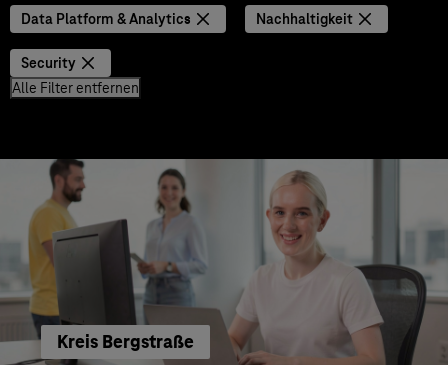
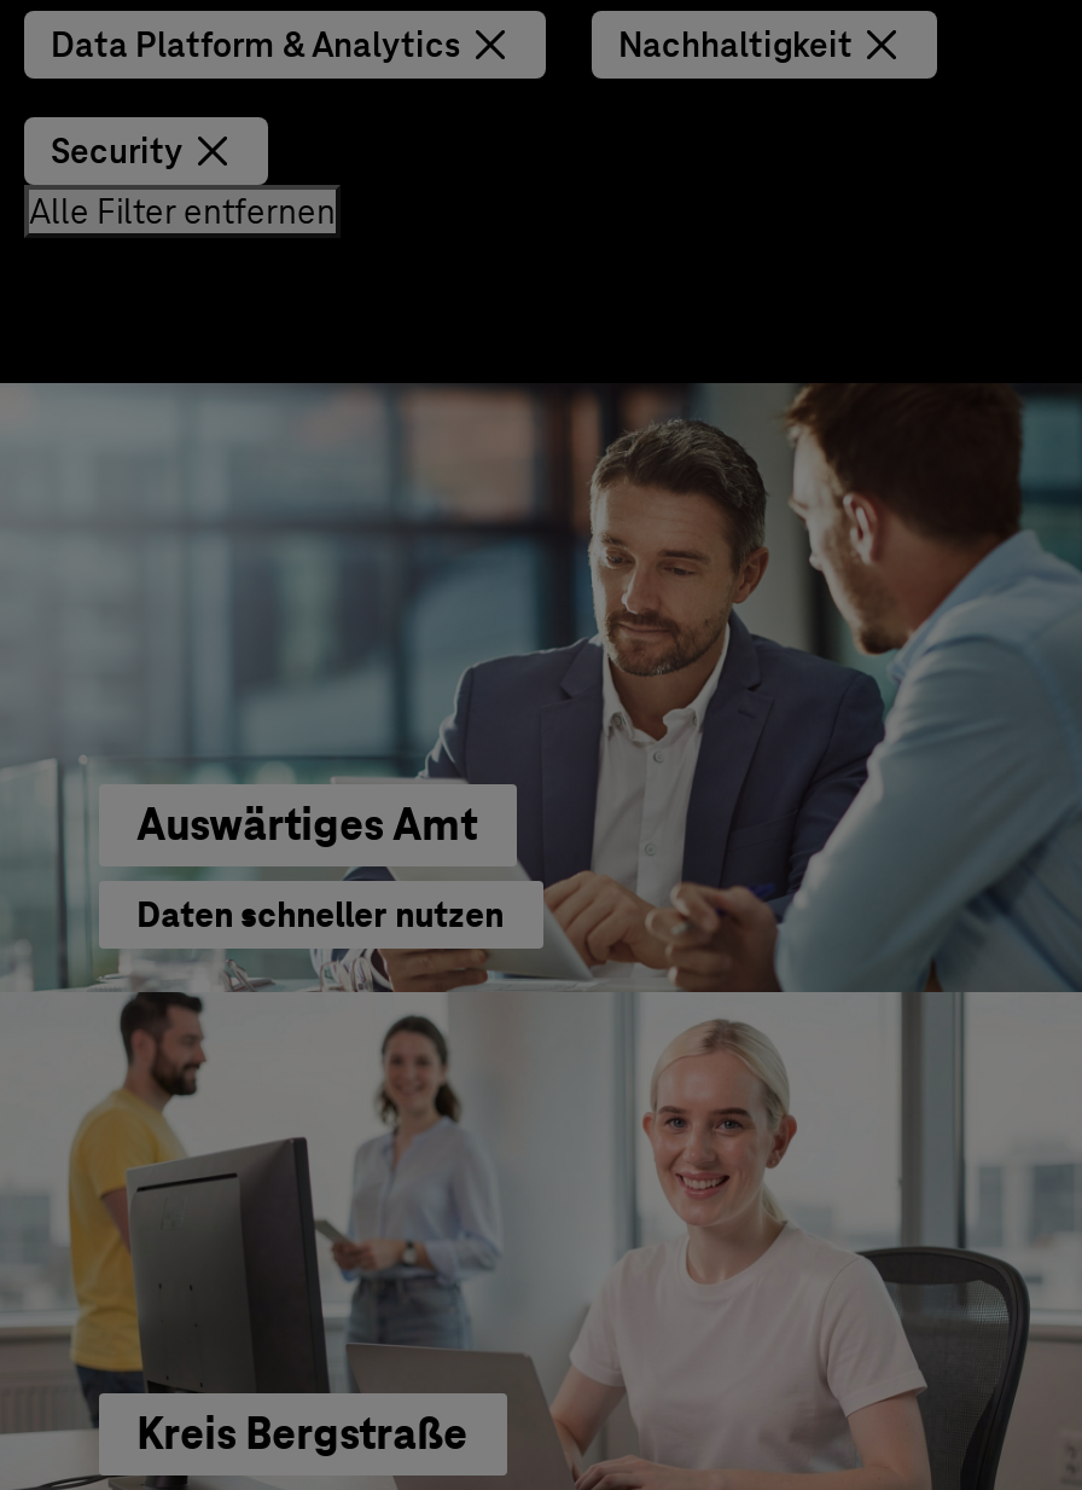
+ [image]
+ Auswärtiges Amt
+ Daten schneller nutzen
